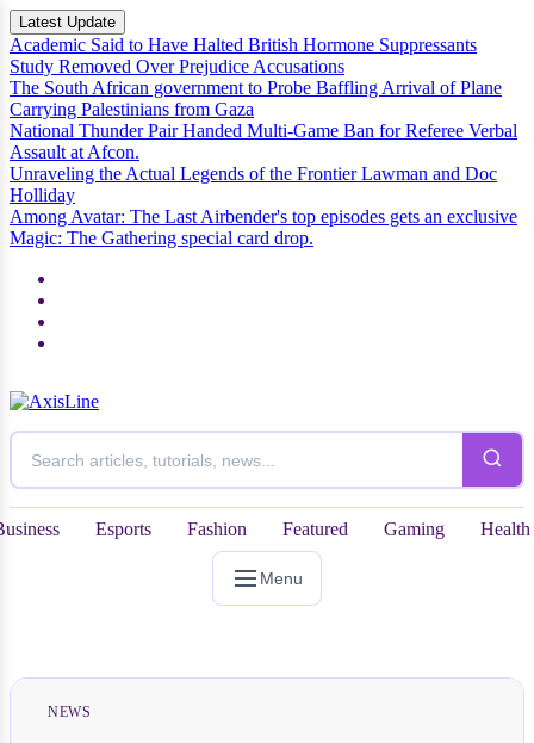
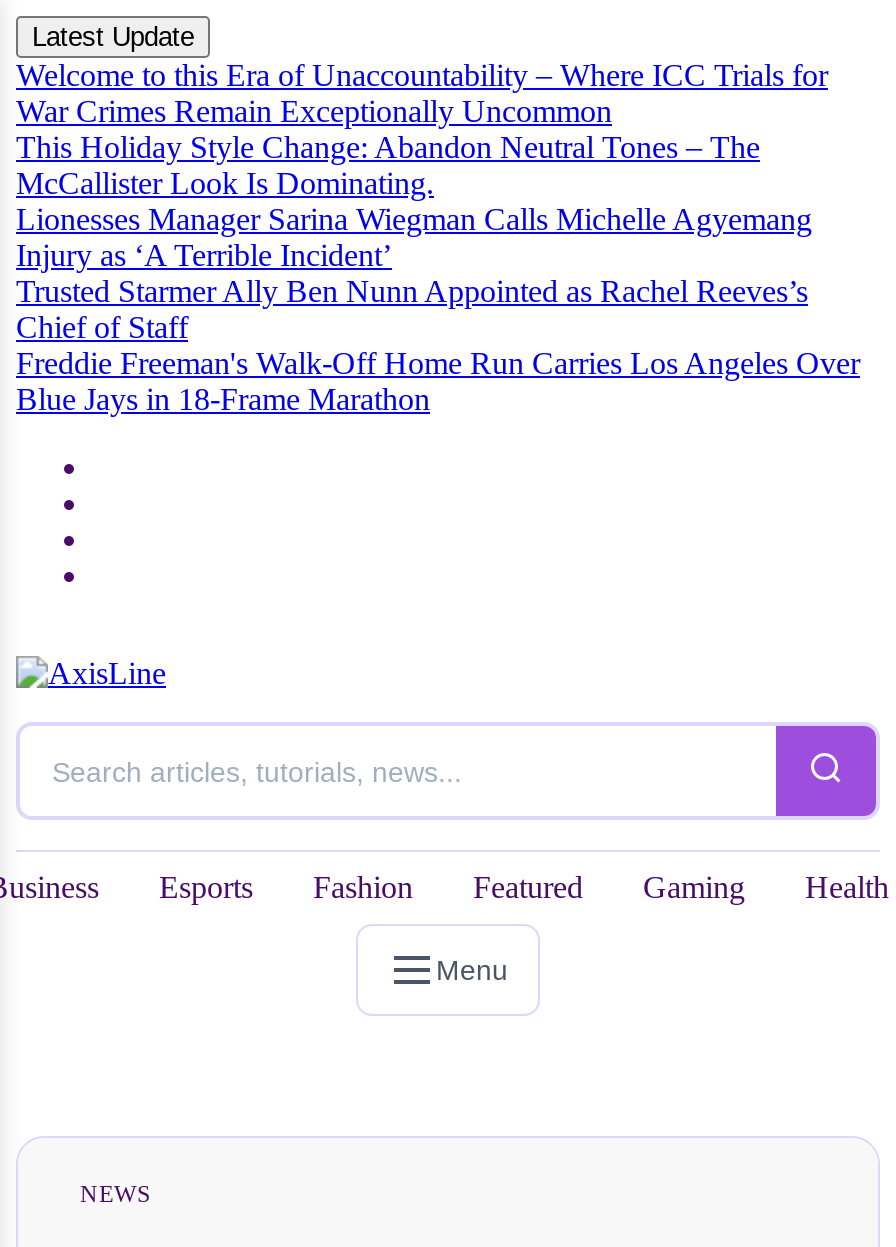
- Academic Said to Have Halted British Hormone Suppressants
- Study Removed Over Prejudice Accusations
- The South African government to Probe Baffling Arrival of Plane
- Carrying Palestinians from Gaza
- National Thunder Pair Handed Multi-Game Ban for Referee Verbal
- Assault at Afcon.
- Unraveling the Actual Legends of the Frontier Lawman and Doc
- Holliday
- Among Avatar: The Last Airbender's top episodes gets an exclusive
- Magic: The Gathering special card drop.
+ Welcome to this Era of Unaccountability – Where ICC Trials for
+ War Crimes Remain Exceptionally Uncommon
+ This Holiday Style Change: Abandon Neutral Tones – The
+ McCallister Look Is Dominating.
+ Lionesses Manager Sarina Wiegman Calls Michelle Agyemang
+ Injury as ‘A Terrible Incident’
+ Trusted Starmer Ally Ben Nunn Appointed as Rachel Reeves’s
+ Chief of Staff
+ Freddie Freeman's Walk-Off Home Run Carries Los Angeles Over
+ Blue Jays in 18-Frame Marathon
